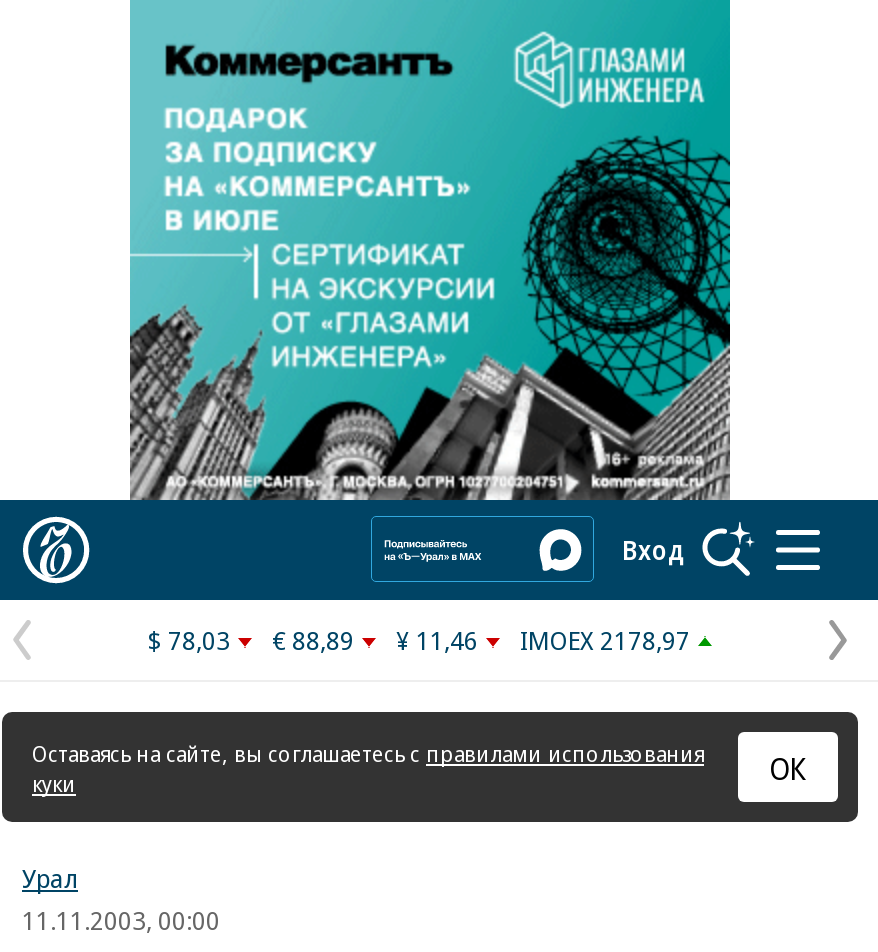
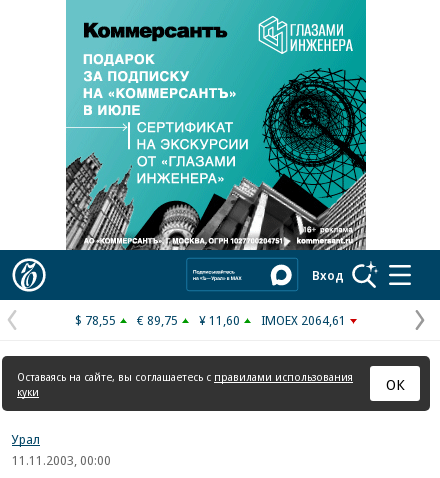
- $ 78,03
+ $ 78,55

- € 88,89
+ € 89,75

- ¥ 11,46
+ ¥ 11,60

- IMOEX 2178,97
+ IMOEX 2064,61
